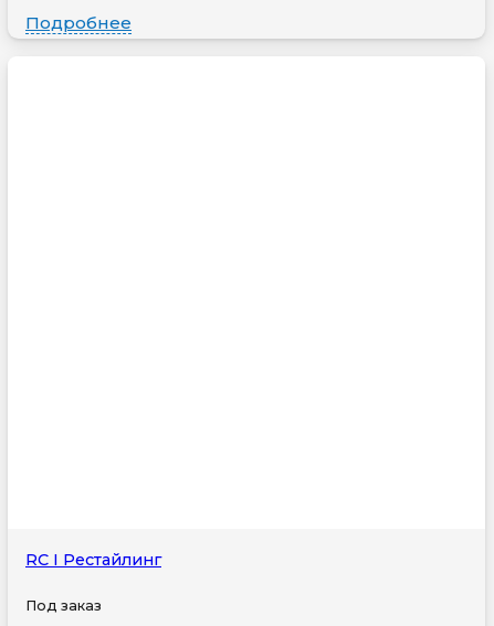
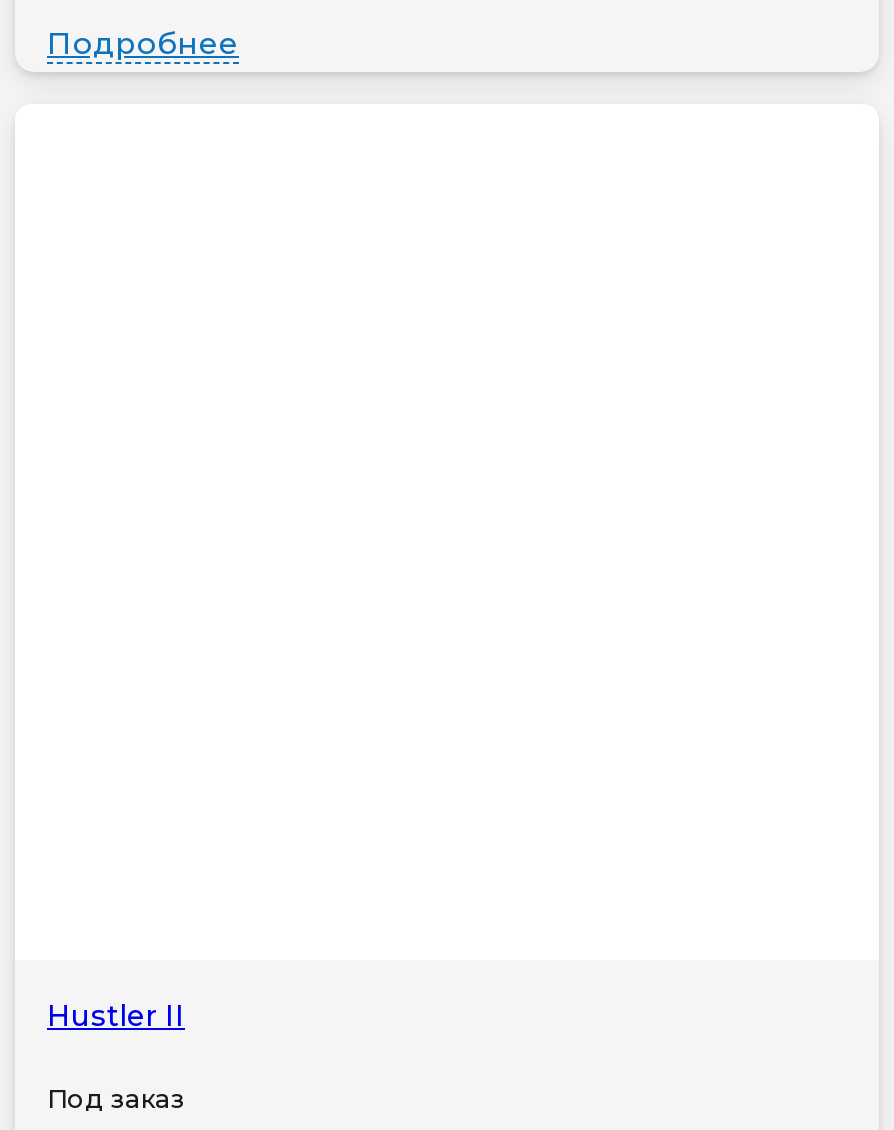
- RC I Рестайлинг
+ Hustler II
